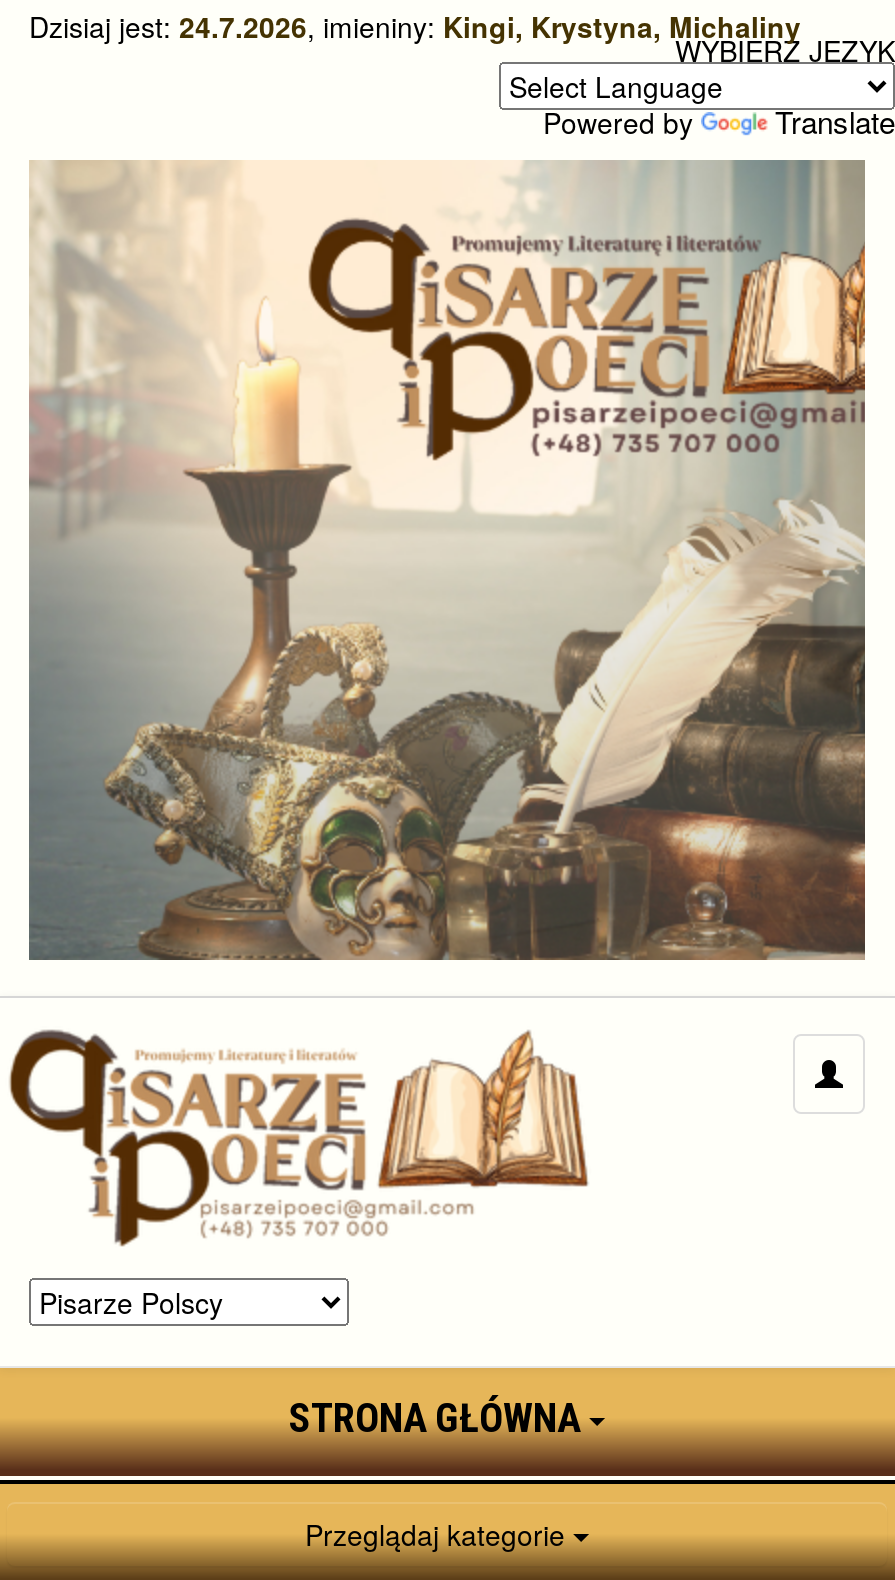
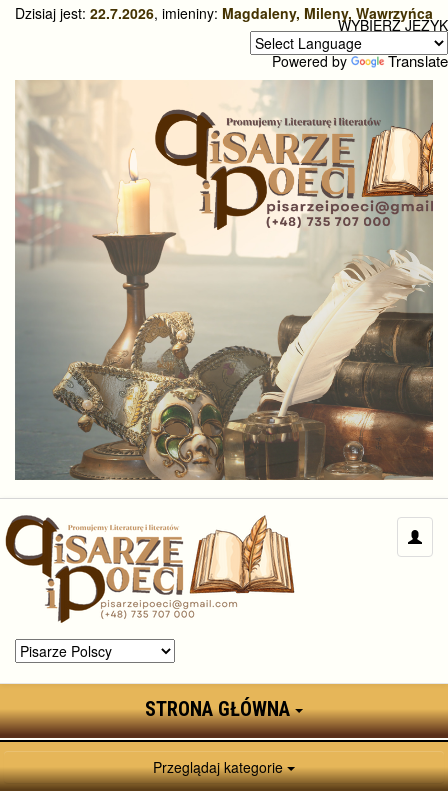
- Dzisiaj jest: 24.7.2026, imieniny: Kingi, Krystyna, Michaliny
+ Dzisiaj jest: 22.7.2026, imieniny: Magdaleny, Mileny, Wawrzyńca
